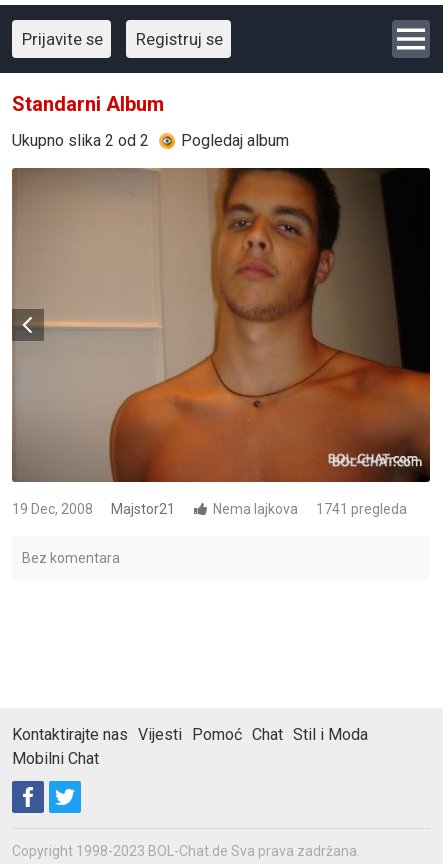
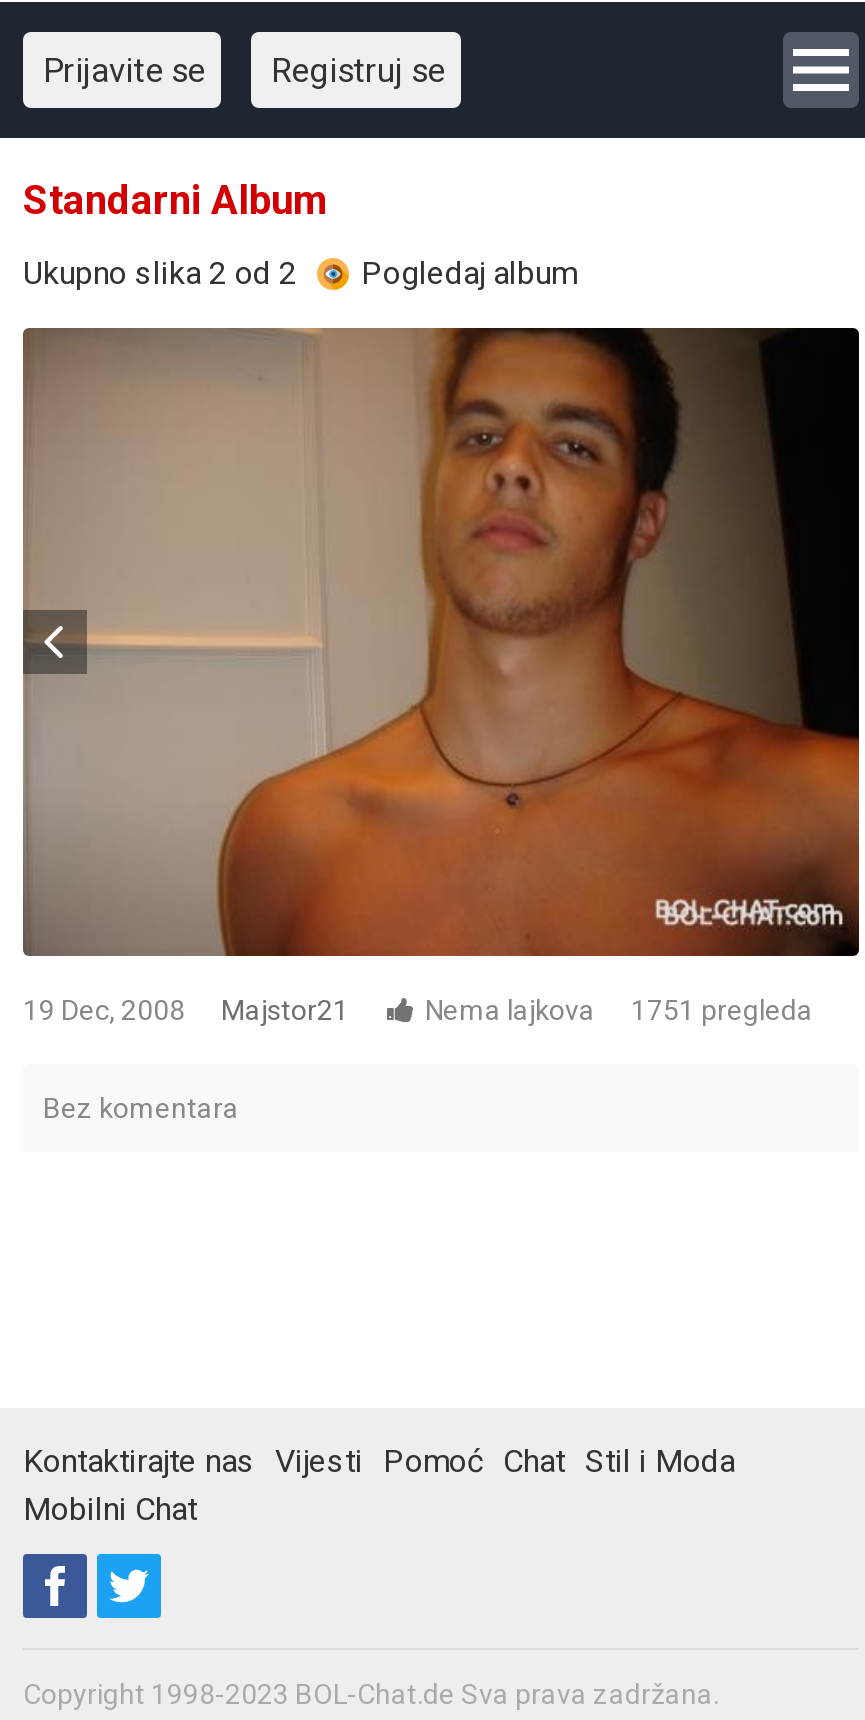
- Nema lajkova 1741 pregleda
+ Nema lajkova 1751 pregleda
